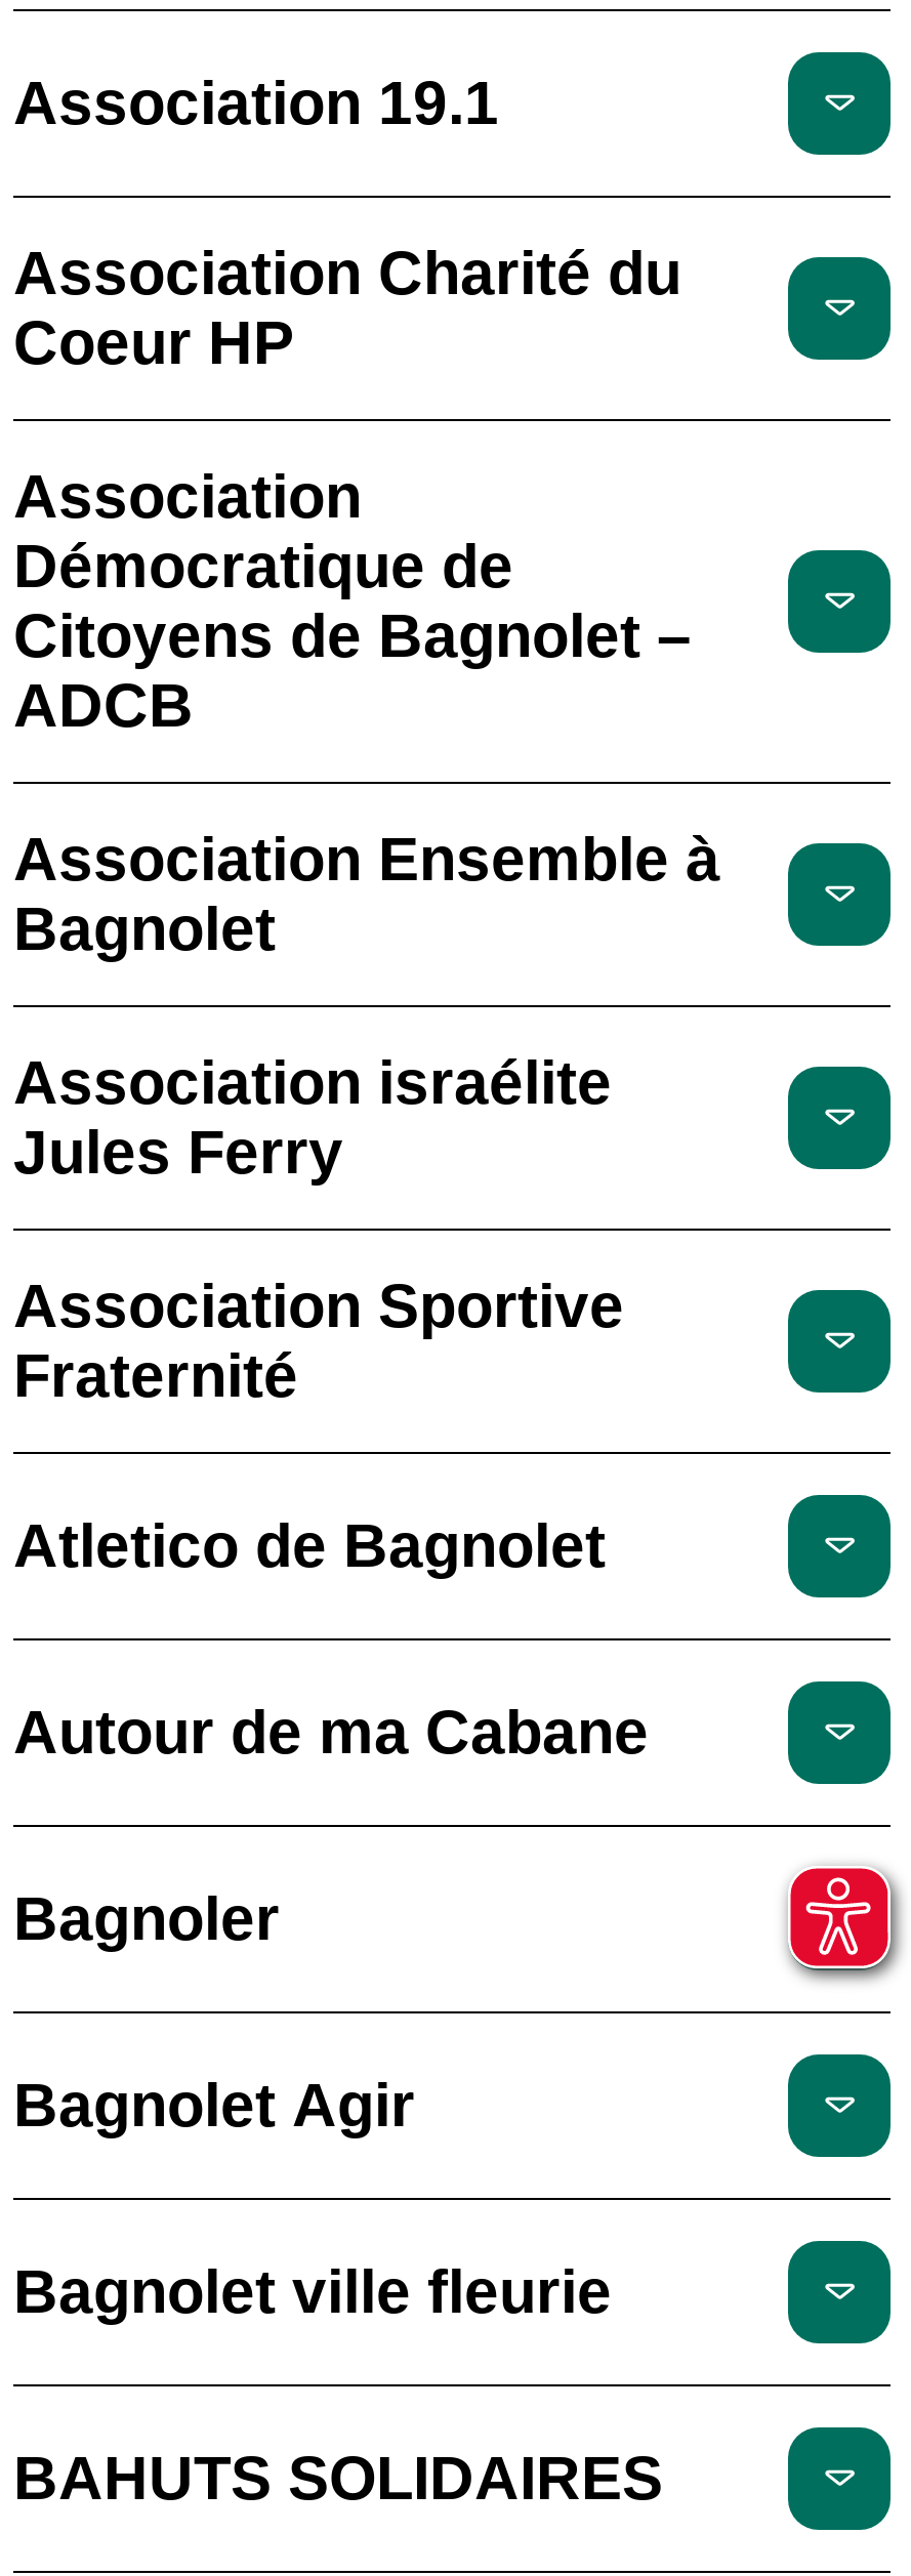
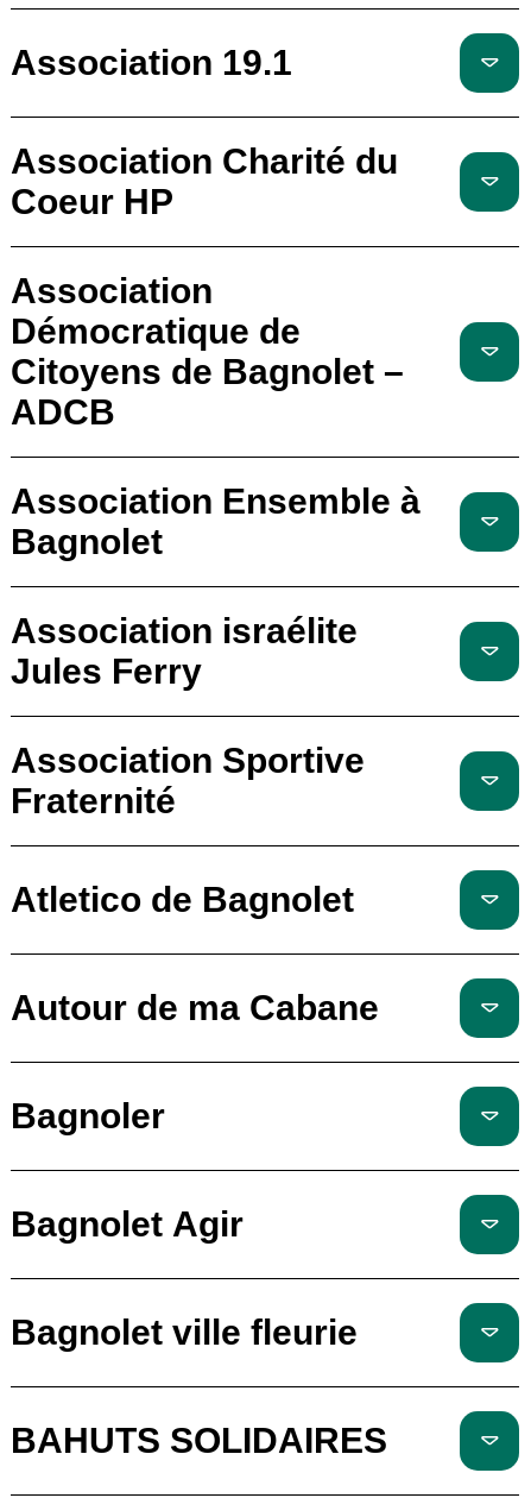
- [image]
+ [image]
